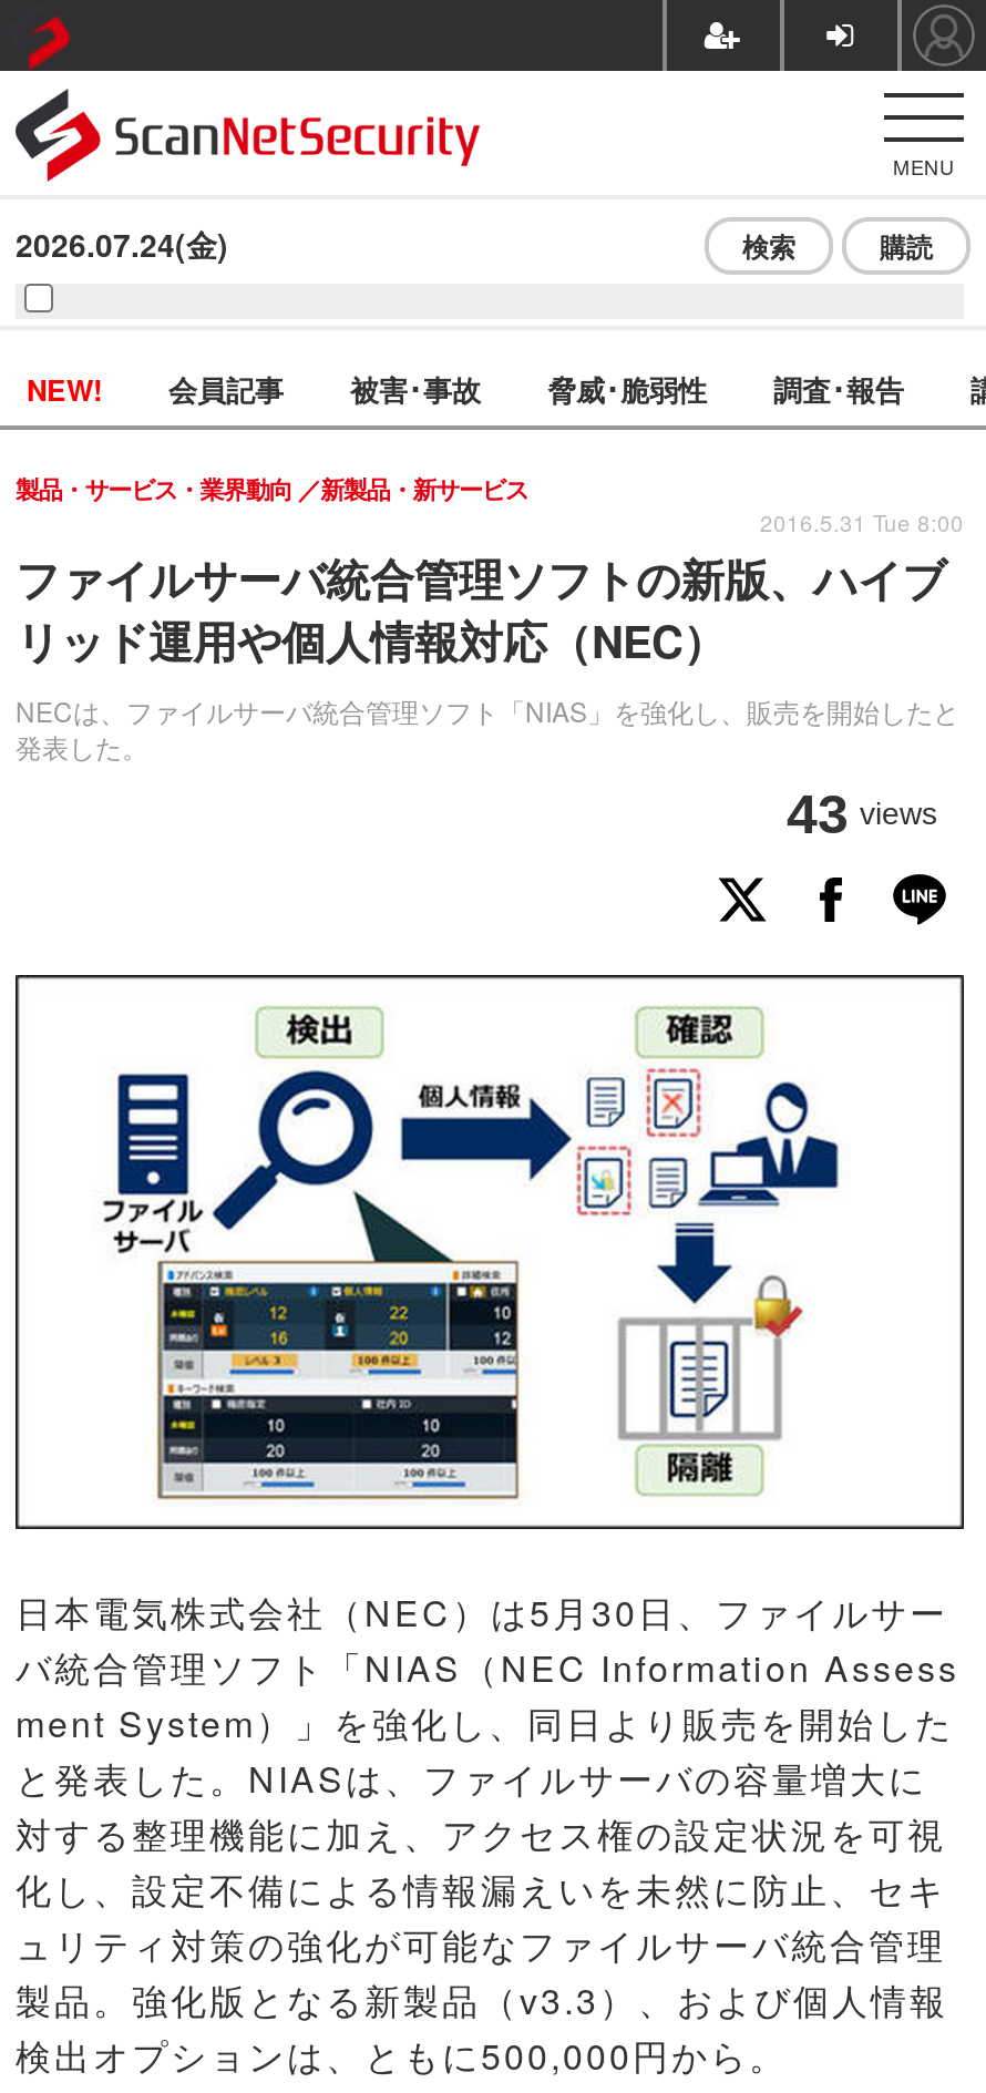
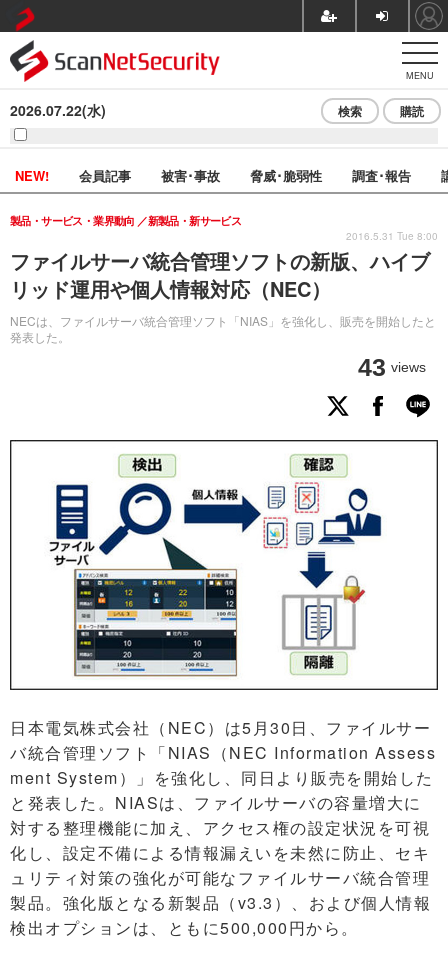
- 2026.07.24(金)
+ 2026.07.22(水)
